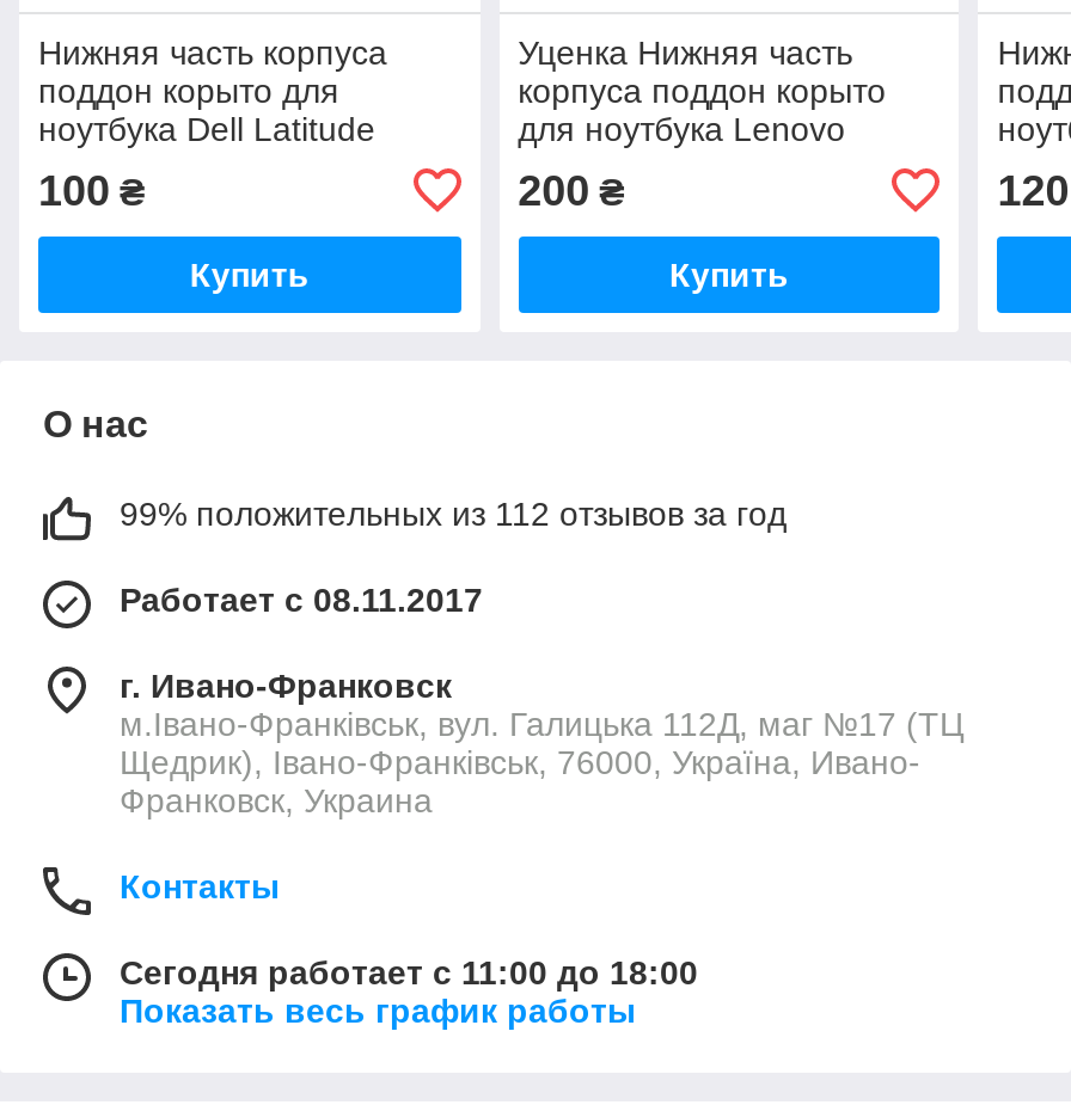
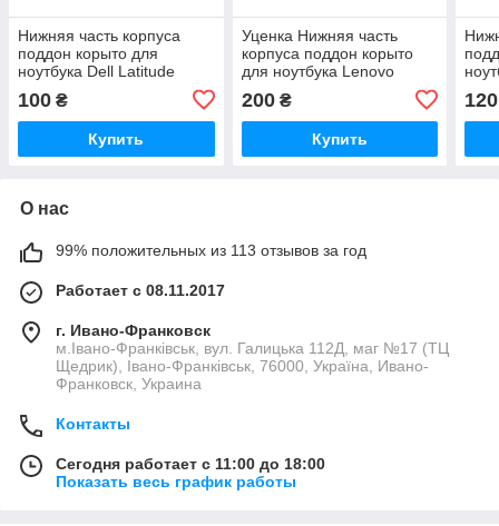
- 99% положительных из 112 отзывов за год
+ 99% положительных из 113 отзывов за год
